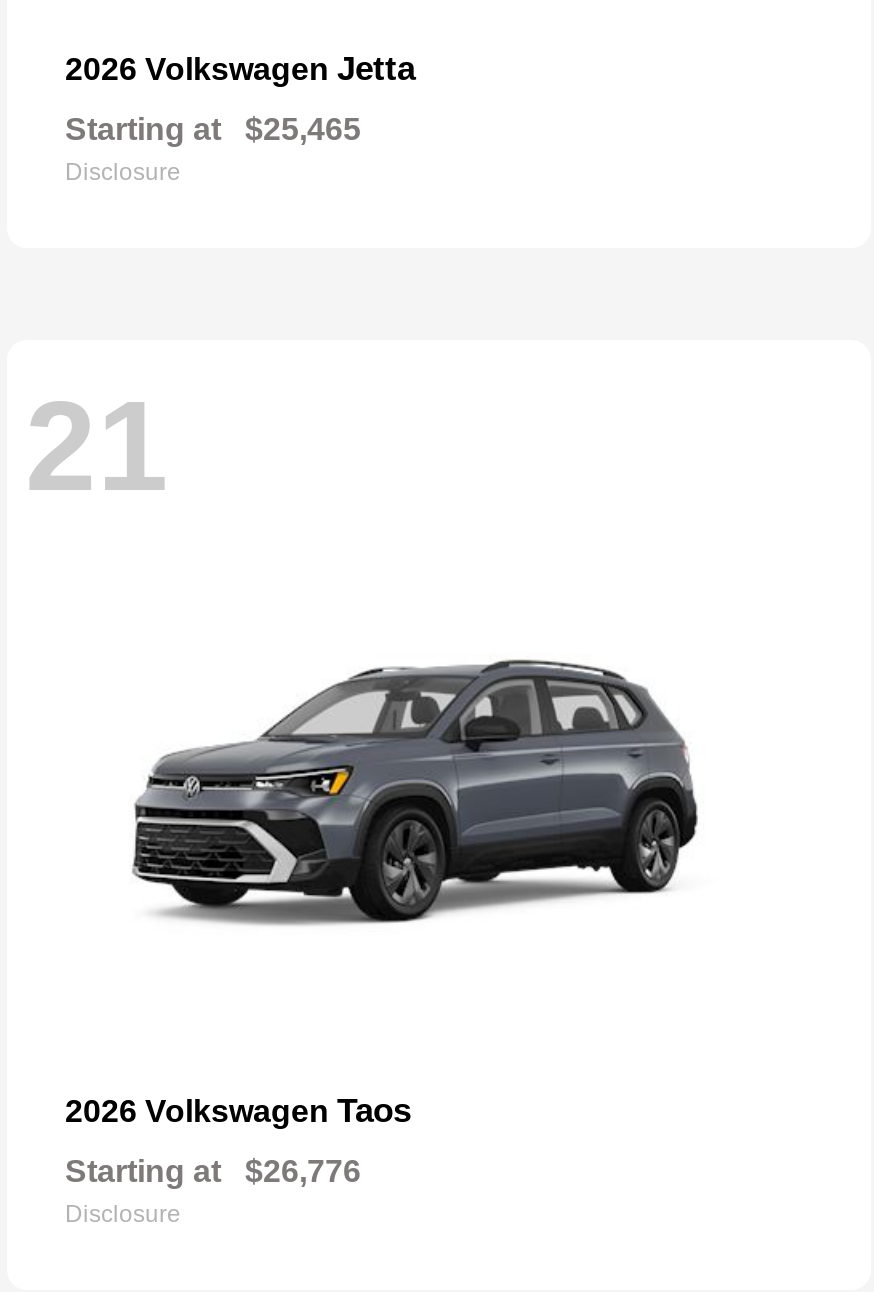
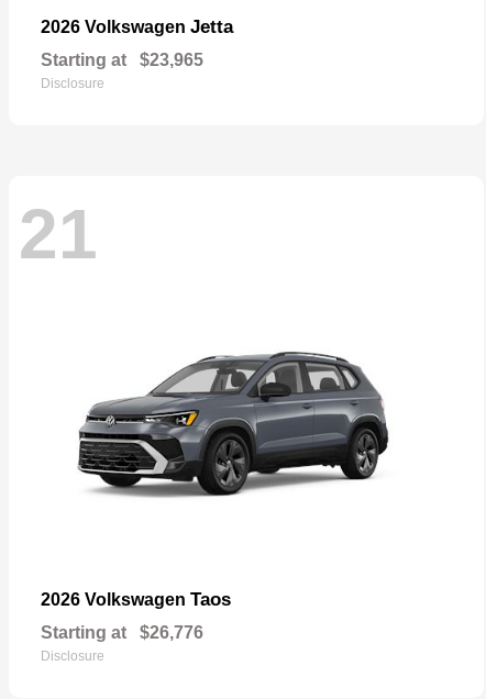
- Starting at $25,465
+ Starting at $23,965
